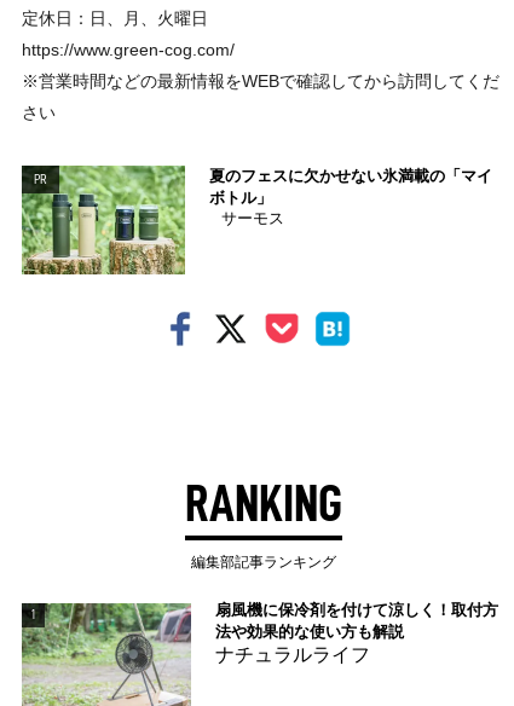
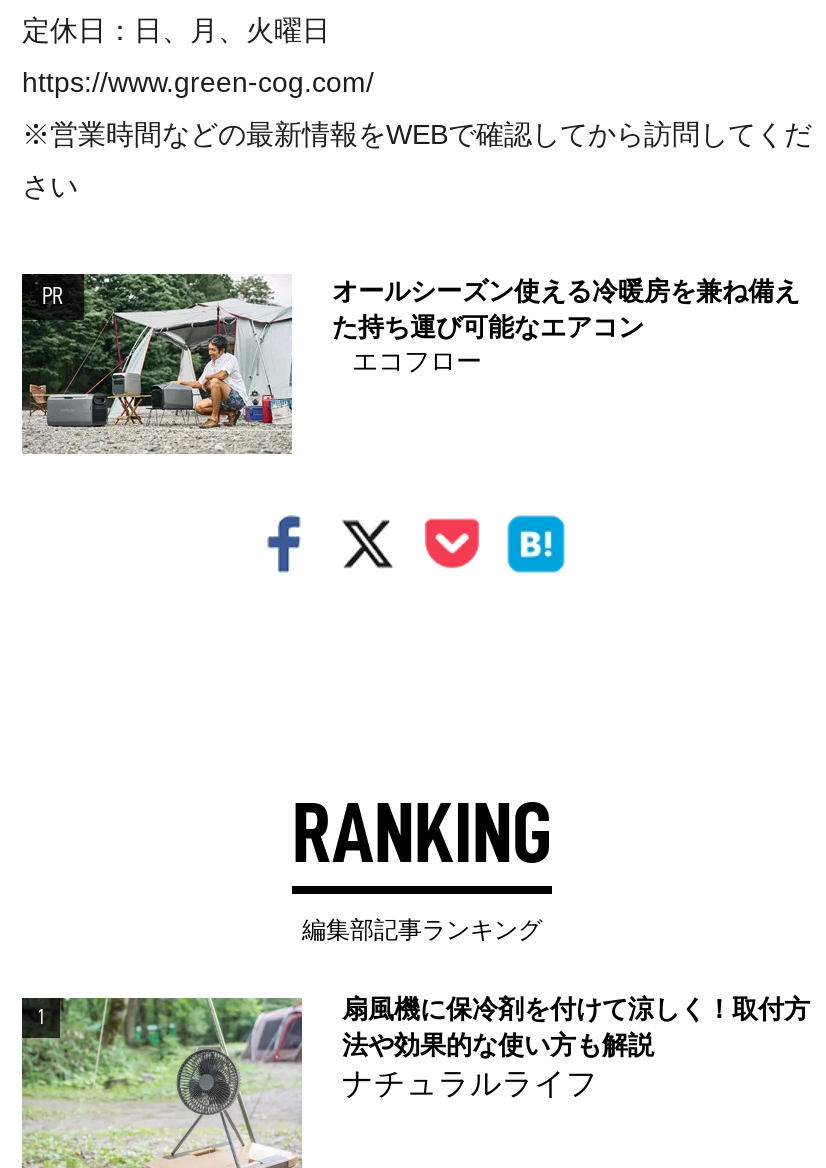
- [image]
- 夏のフェスに欠かせない氷満載の「マイ
- ボトル」
- サーモス
+ [image]
+ オールシーズン使える冷暖房を兼ね備え
+ た持ち運び可能なエアコン
+ エコフロー
